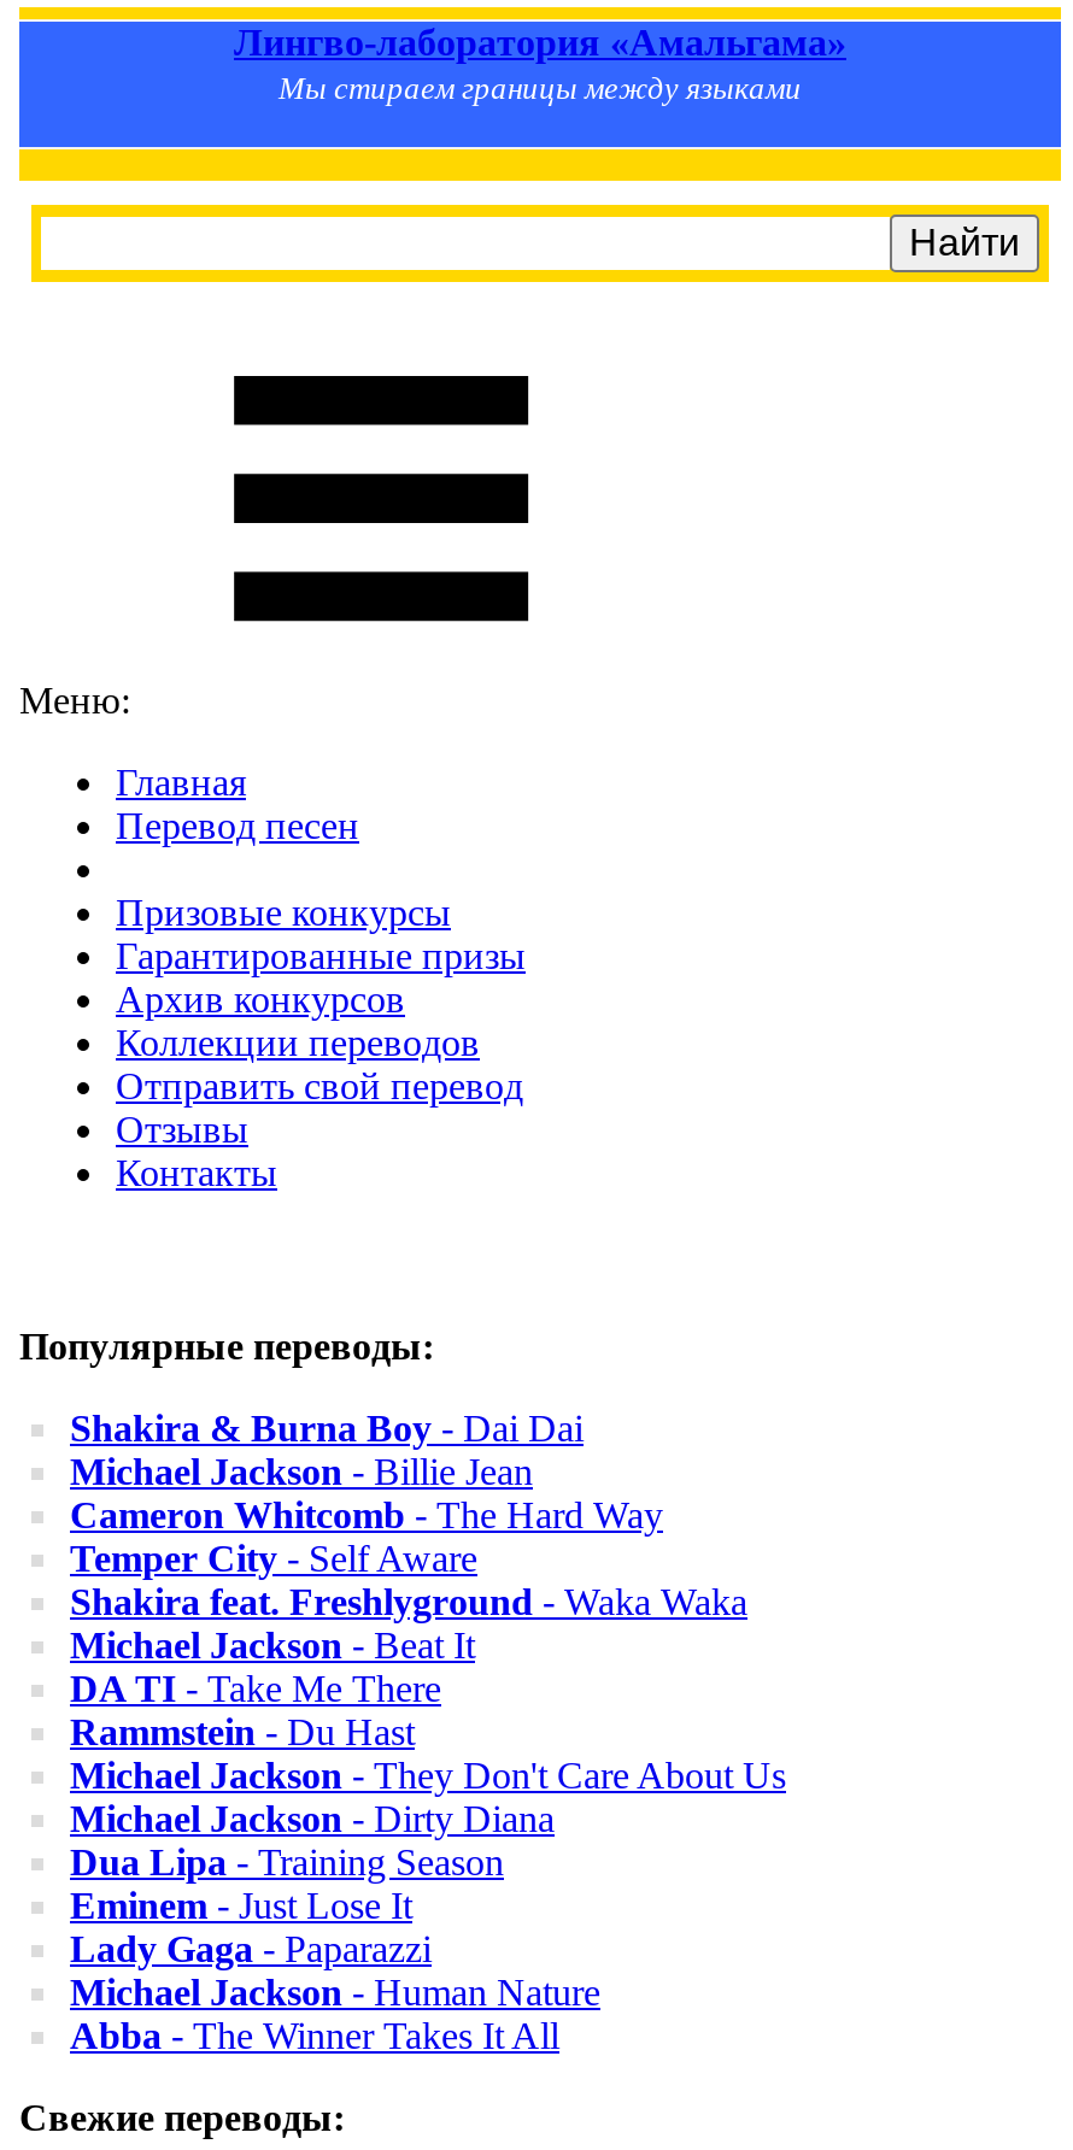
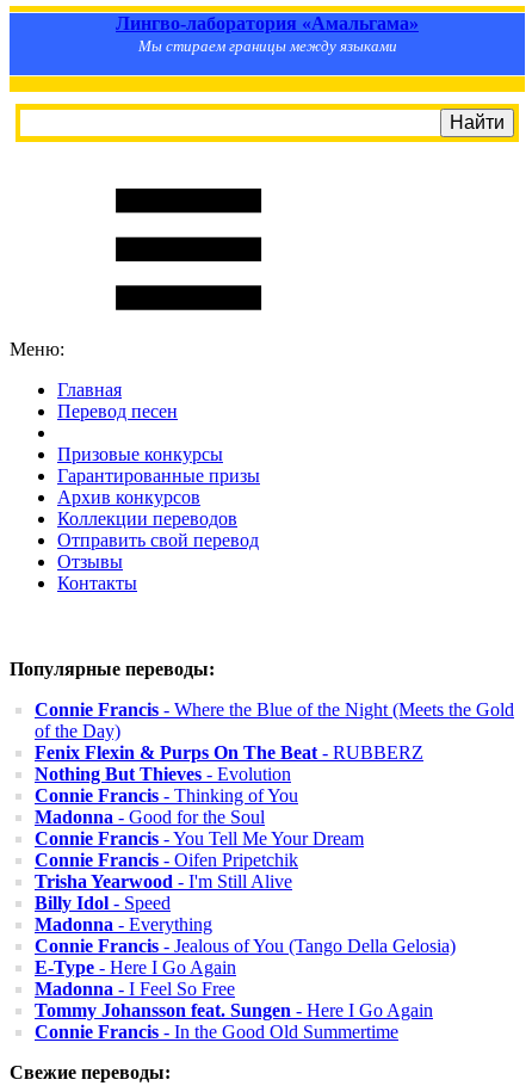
- Shakira & Burna Boy - Dai Dai
- Michael Jackson - Billie Jean
- Cameron Whitcomb - The Hard Way
- Temper City - Self Aware
- Shakira feat. Freshlyground - Waka Waka
- Michael Jackson - Beat It
- DA TI - Take Me There
- Rammstein - Du Hast
- Michael Jackson - They Don't Care About Us
- Michael Jackson - Dirty Diana
- Dua Lipa - Training Season
- Eminem - Just Lose It
- Lady Gaga - Paparazzi
- Michael Jackson - Human Nature
- Abba - The Winner Takes It All
+ Connie Francis - Where the Blue of the Night (Meets the Gold
+ of the Day)
+ Fenix Flexin & Purps On The Beat - RUBBERZ
+ Nothing But Thieves - Evolution
+ Connie Francis - Thinking of You
+ Madonna - Good for the Soul
+ Connie Francis - You Tell Me Your Dream
+ Connie Francis - Oifen Pripetchik
+ Trisha Yearwood - I'm Still Alive
+ Billy Idol - Speed
+ Madonna - Everything
+ Connie Francis - Jealous of You (Tango Della Gelosia)
+ E-Type - Here I Go Again
+ Madonna - I Feel So Free
+ Tommy Johansson feat. Sungen - Here I Go Again
+ Connie Francis - In the Good Old Summertime
